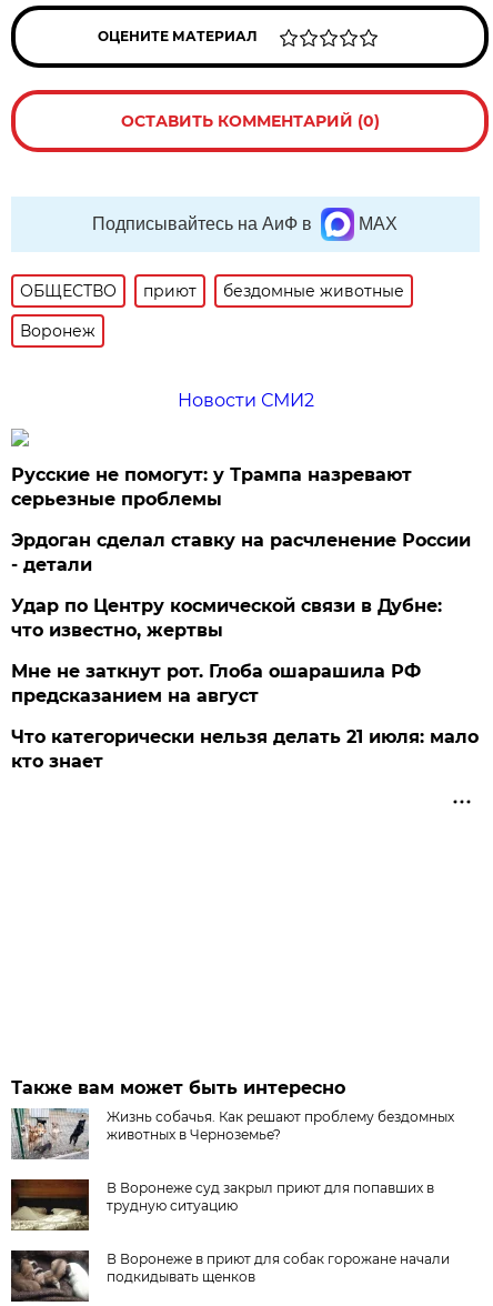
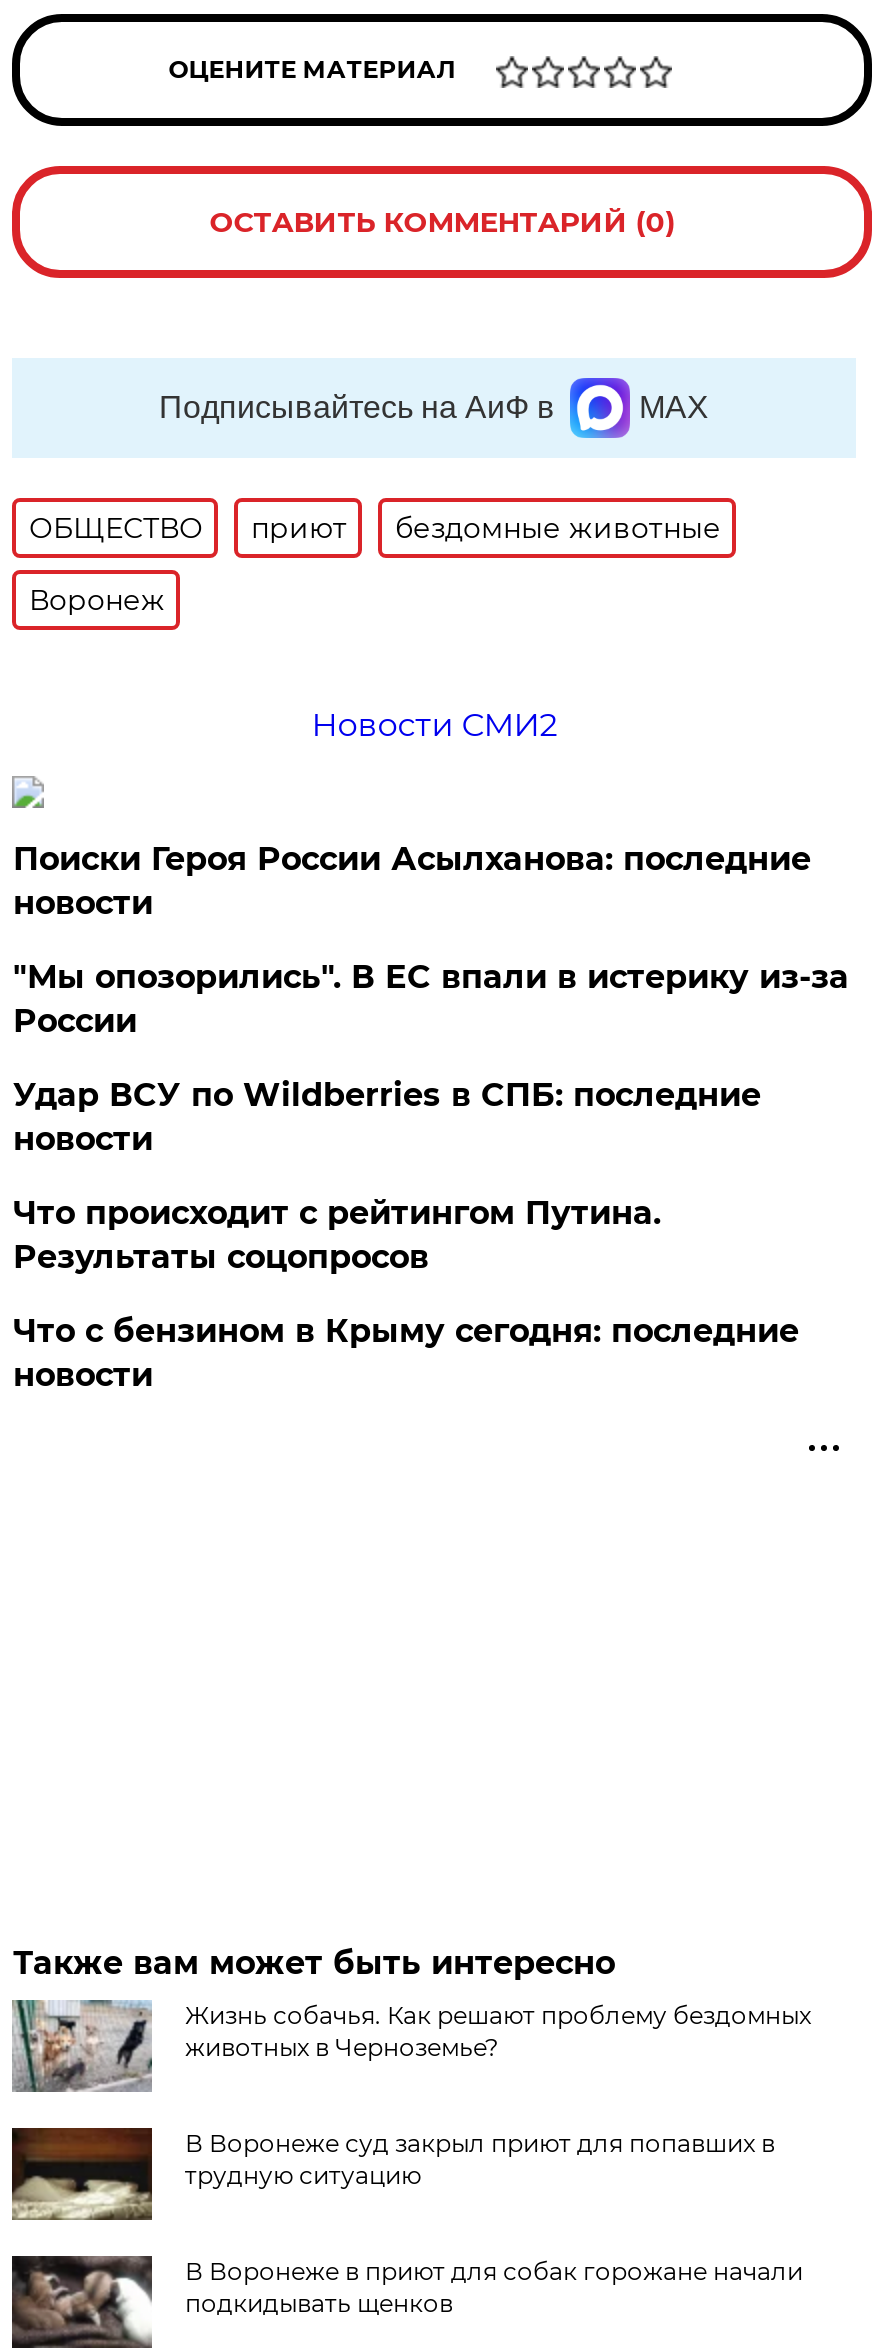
- Русские не помогут: у Трампа назревают
- серьезные проблемы
+ Поиски Героя России Асылханова: последние
+ новости

- Эрдоган сделал ставку на расчленение России
- - детали
+ "Мы опозорились". В ЕС впали в истерику из-за
+ России

- Удар по Центру космической связи в Дубне:
- что известно, жертвы
+ Удар ВСУ по Wildberries в СПБ: последние
+ новости

- Мне не заткнут рот. Глоба ошарашила РФ
- предсказанием на август
+ Что происходит с рейтингом Путина.
+ Результаты соцопросов

- Что категорически нельзя делать 21 июля: мало
- кто знает
+ Что с бензином в Крыму сегодня: последние
+ новости
